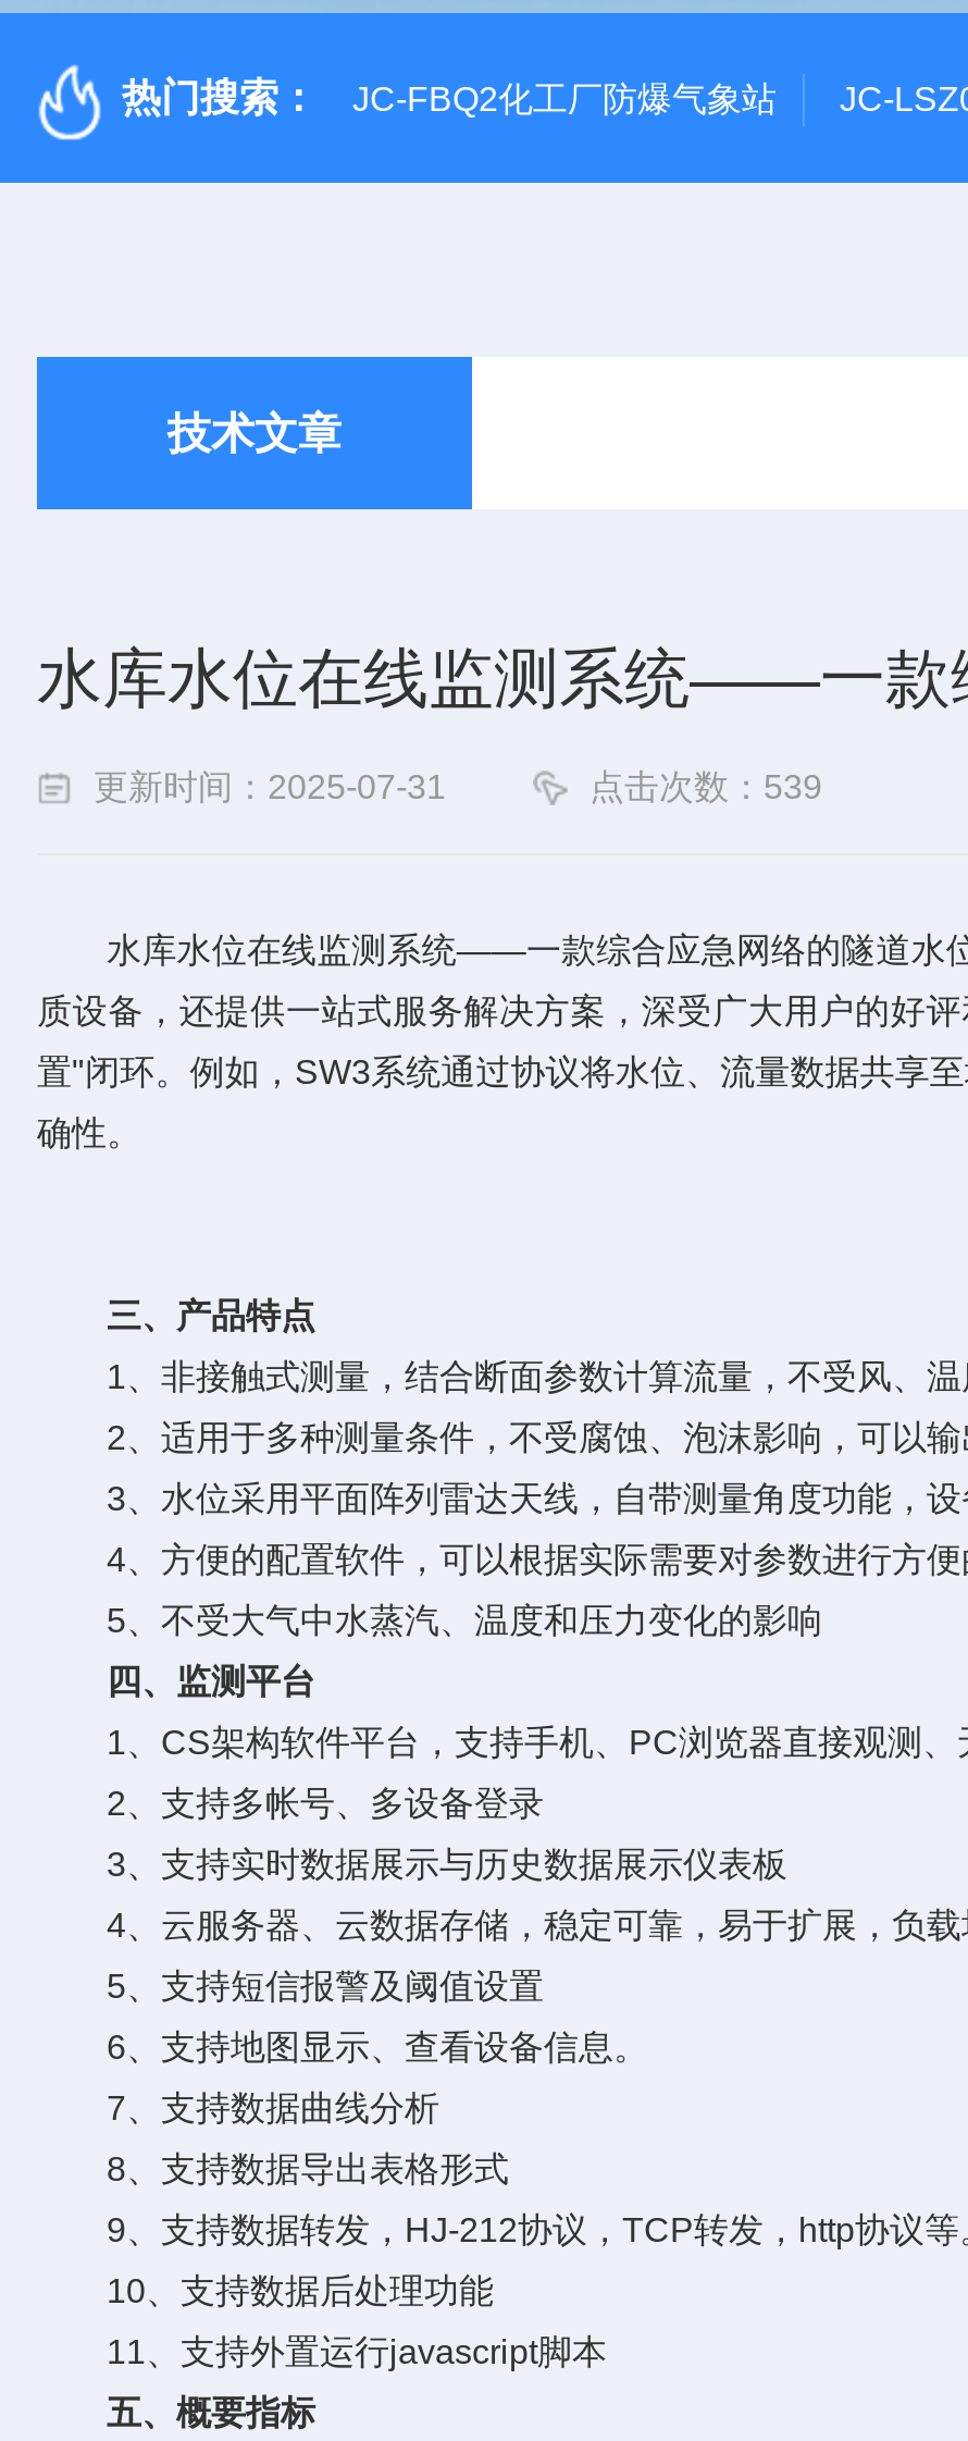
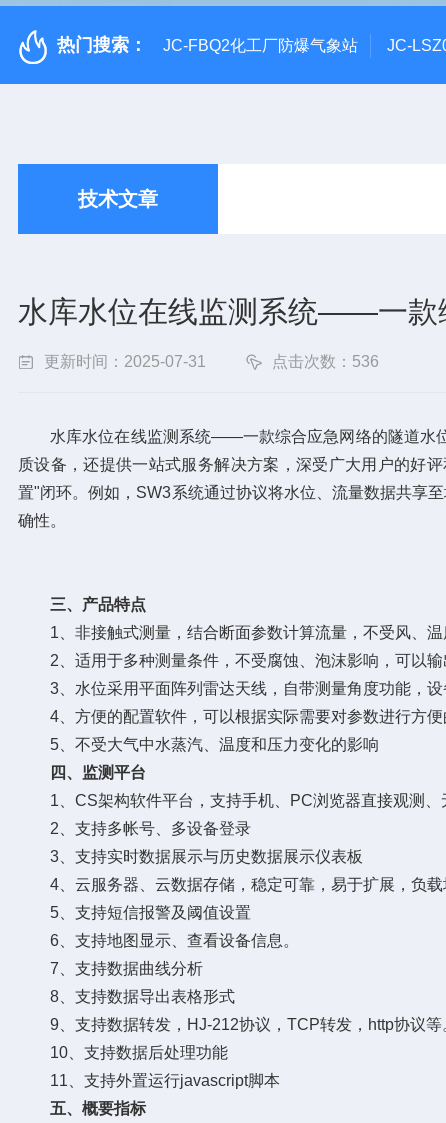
- 点击次数：539
+ 点击次数：536
